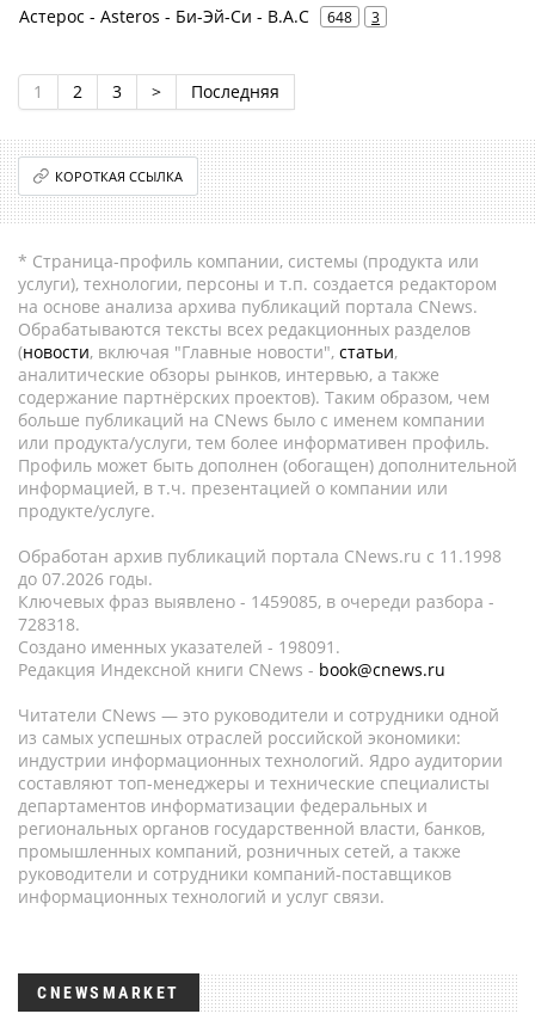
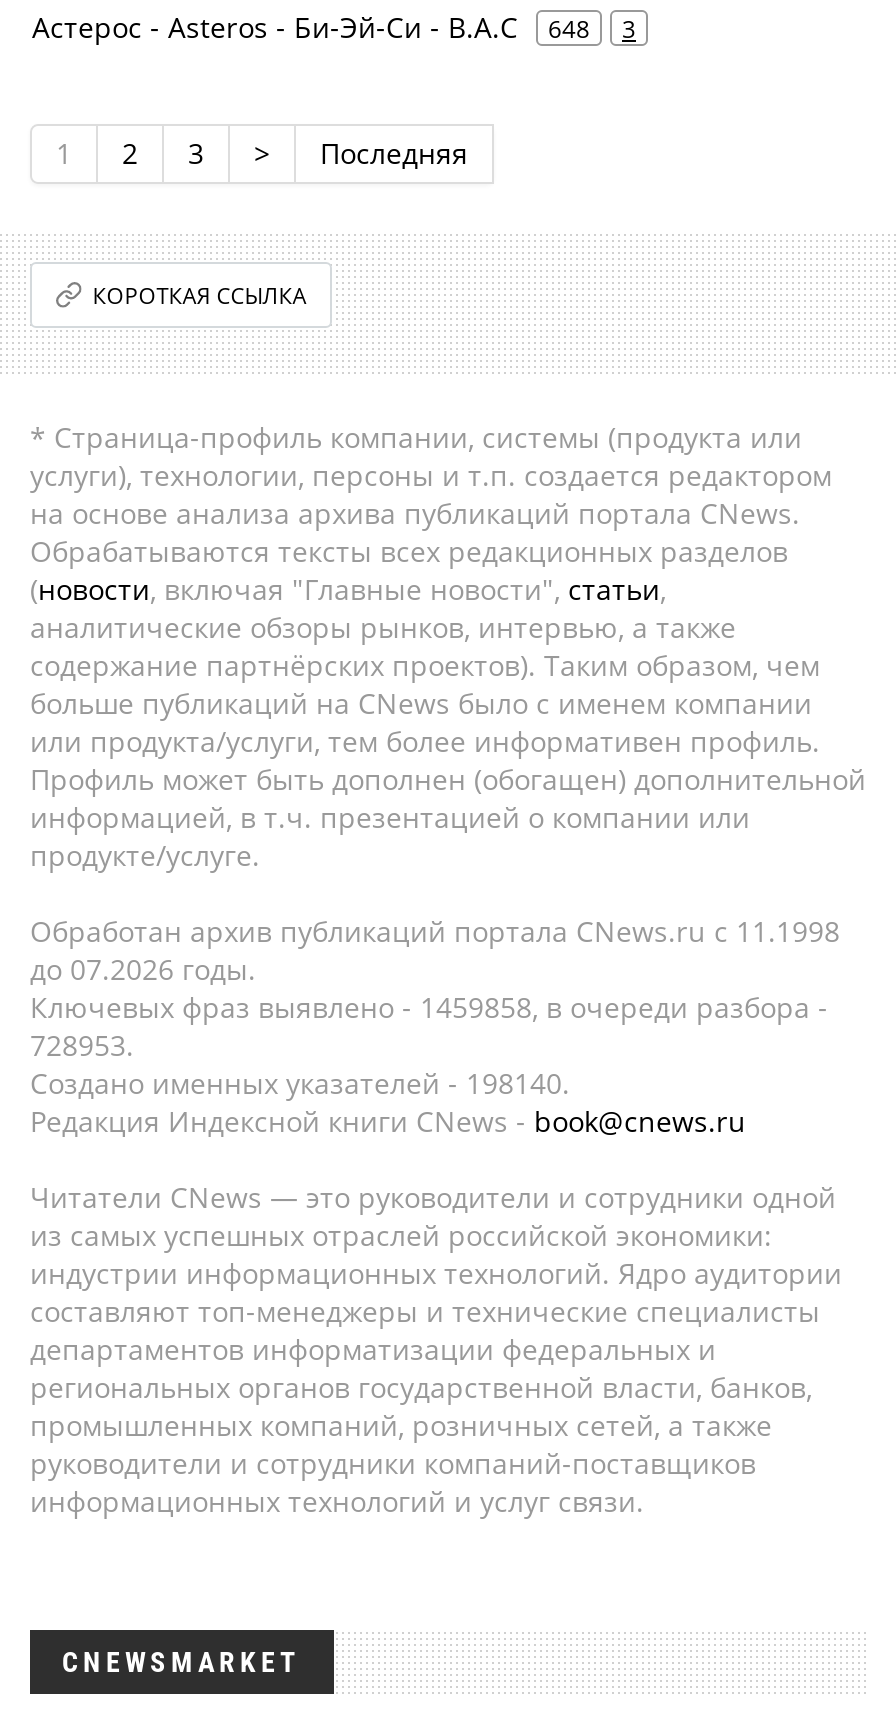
- Ключевых фраз выявлено - 1459085, в очереди разбора -
+ Ключевых фраз выявлено - 1459858, в очереди разбора -

- 728318.
+ 728953.

- Создано именных указателей - 198091.
+ Создано именных указателей - 198140.
